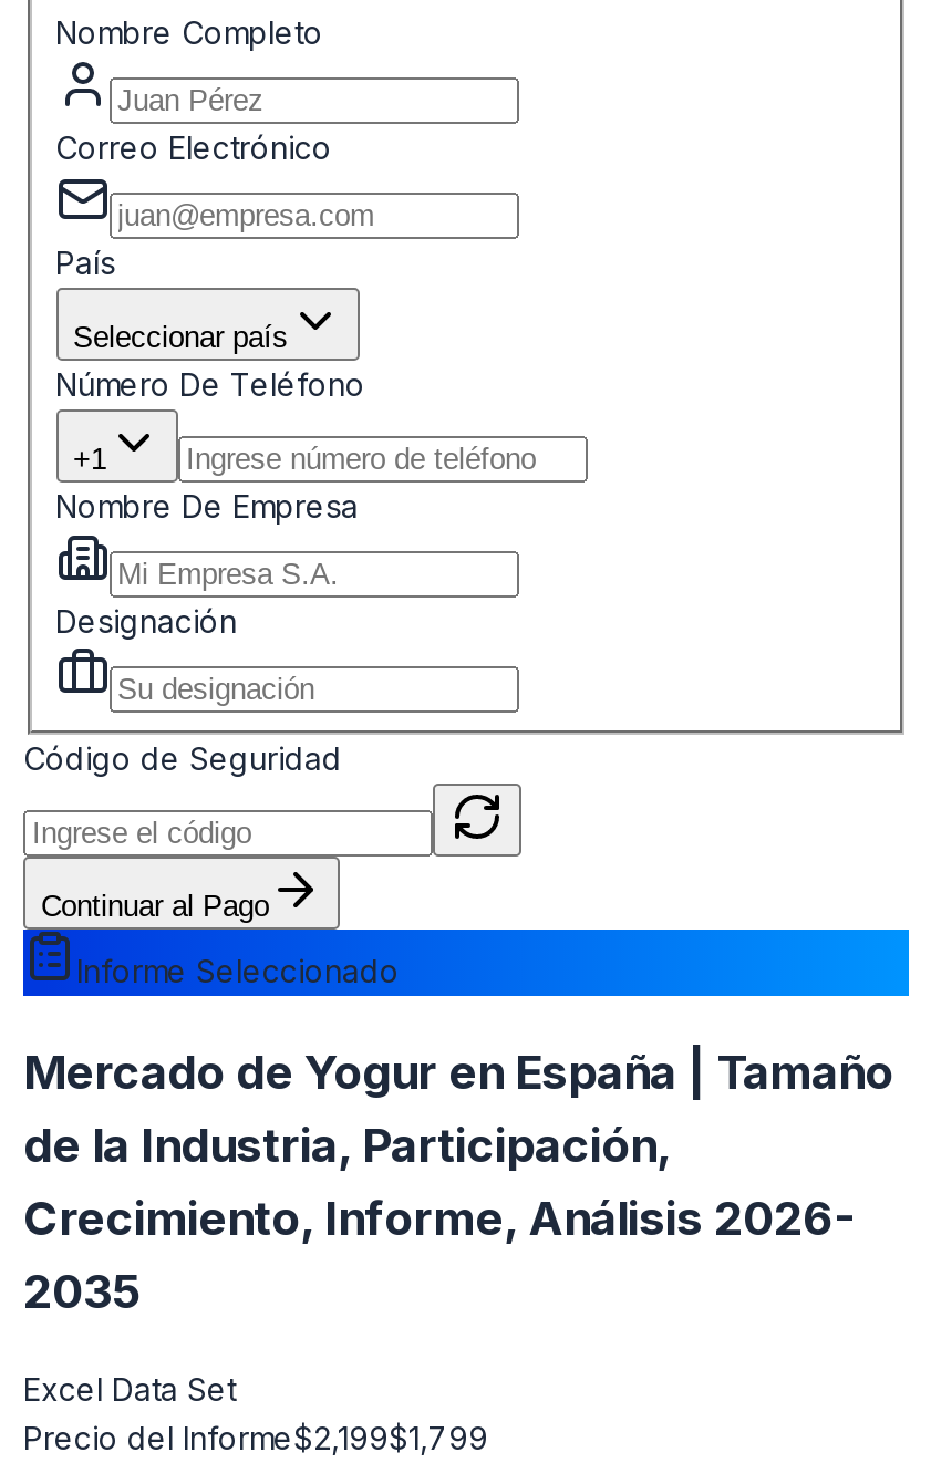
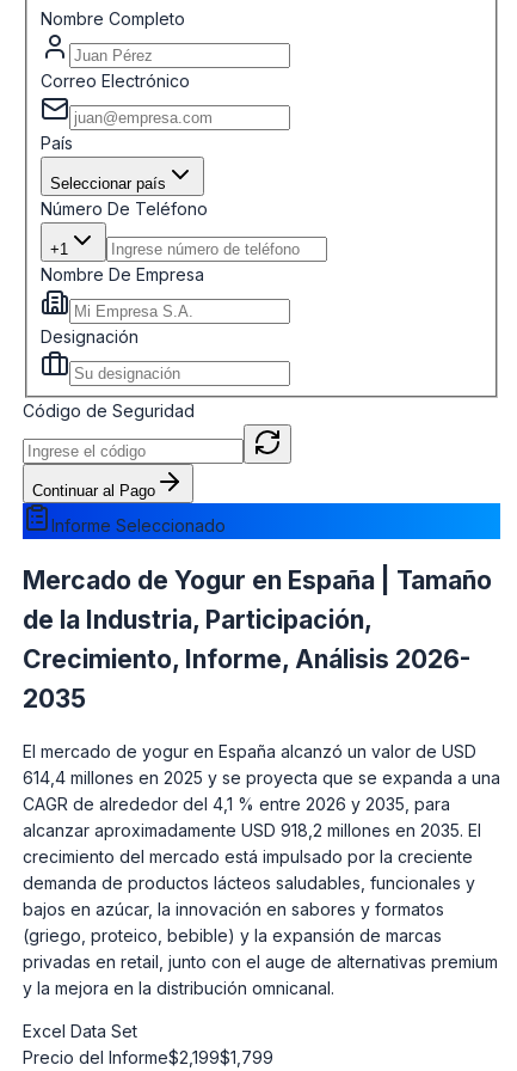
+ El mercado de yogur en España alcanzó un valor de USD
+ 614,4 millones en 2025 y se proyecta que se expanda a una
+ CAGR de alrededor del 4,1 % entre 2026 y 2035, para
+ alcanzar aproximadamente USD 918,2 millones en 2035. El
+ crecimiento del mercado está impulsado por la creciente
+ demanda de productos lácteos saludables, funcionales y
+ bajos en azúcar, la innovación en sabores y formatos
+ (griego, proteico, bebible) y la expansión de marcas
+ privadas en retail, junto con el auge de alternativas premium
+ y la mejora en la distribución omnicanal.
